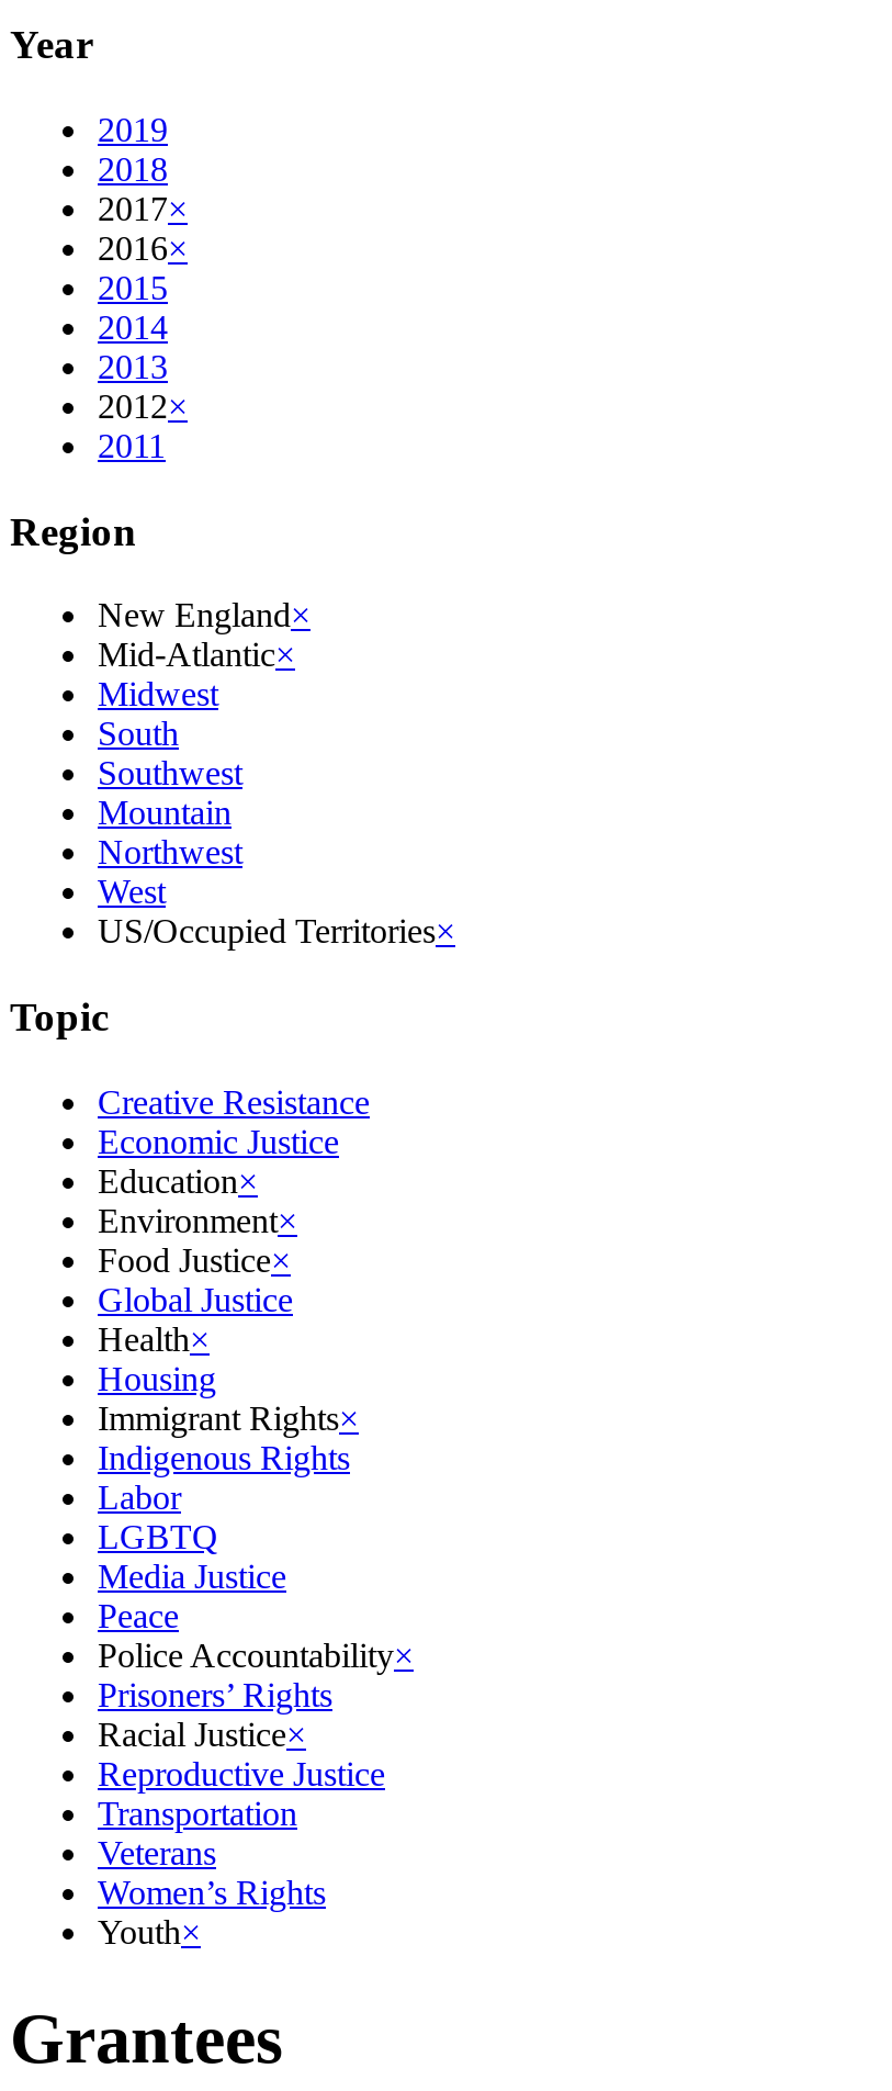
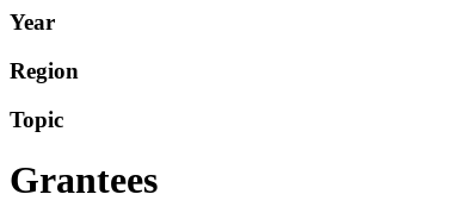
- 2019
- 2018
- 2017×
- 2016×
- 2015
- 2014
- 2013
- 2012×
- 2011

- New England×
- Mid-Atlantic×
- Midwest
- South
- Southwest
- Mountain
- Northwest
- West
- US/Occupied Territories×

- Creative Resistance
- Economic Justice
- Education×
- Environment×
- Food Justice×
- Global Justice
- Health×
- Housing
- Immigrant Rights×
- Indigenous Rights
- Labor
- LGBTQ
- Media Justice
- Peace
- Police Accountability×
- Prisoners’ Rights
- Racial Justice×
- Reproductive Justice
- Transportation
- Veterans
- Women’s Rights
- Youth×
